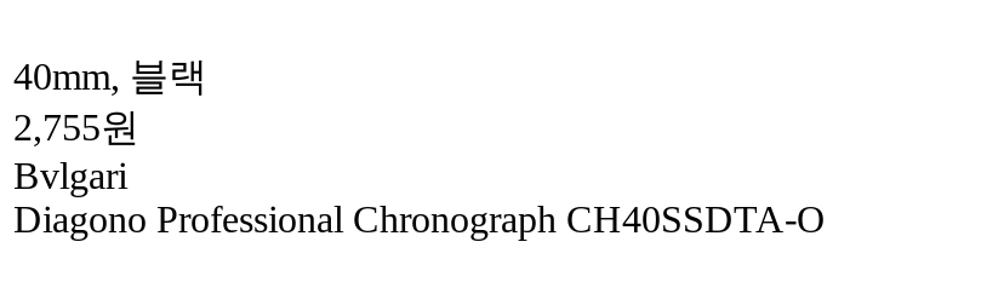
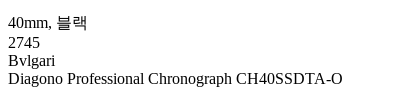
- 2,755원
+ 2745
